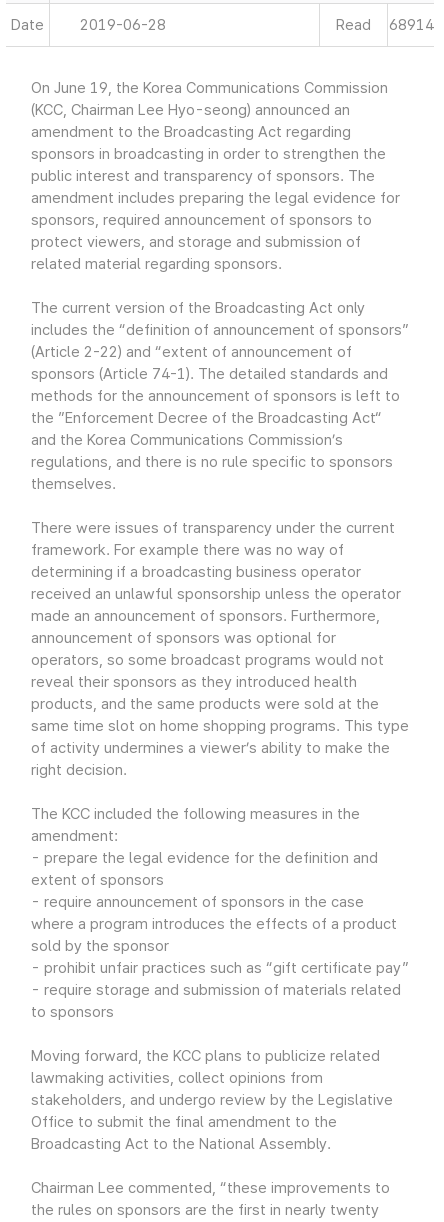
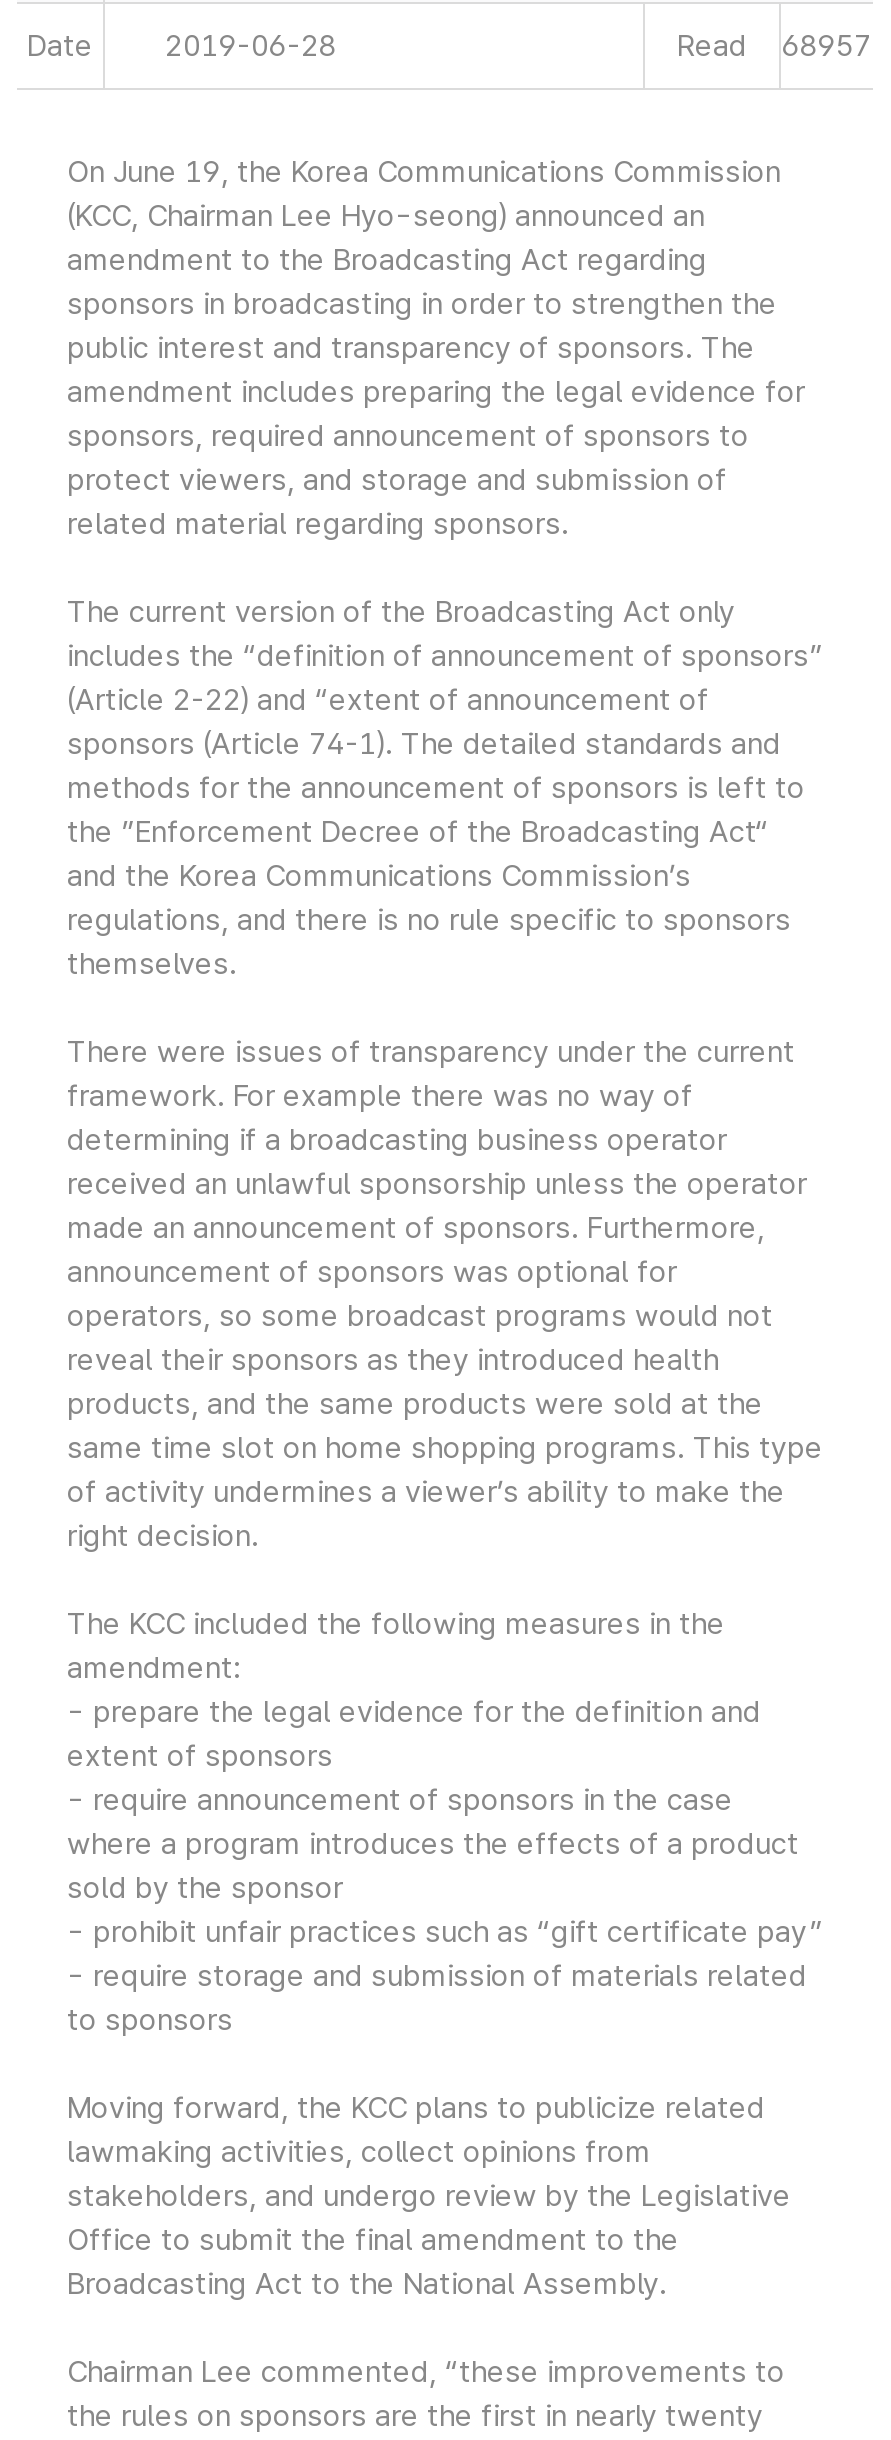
- Read 68914
+ Read 68957
